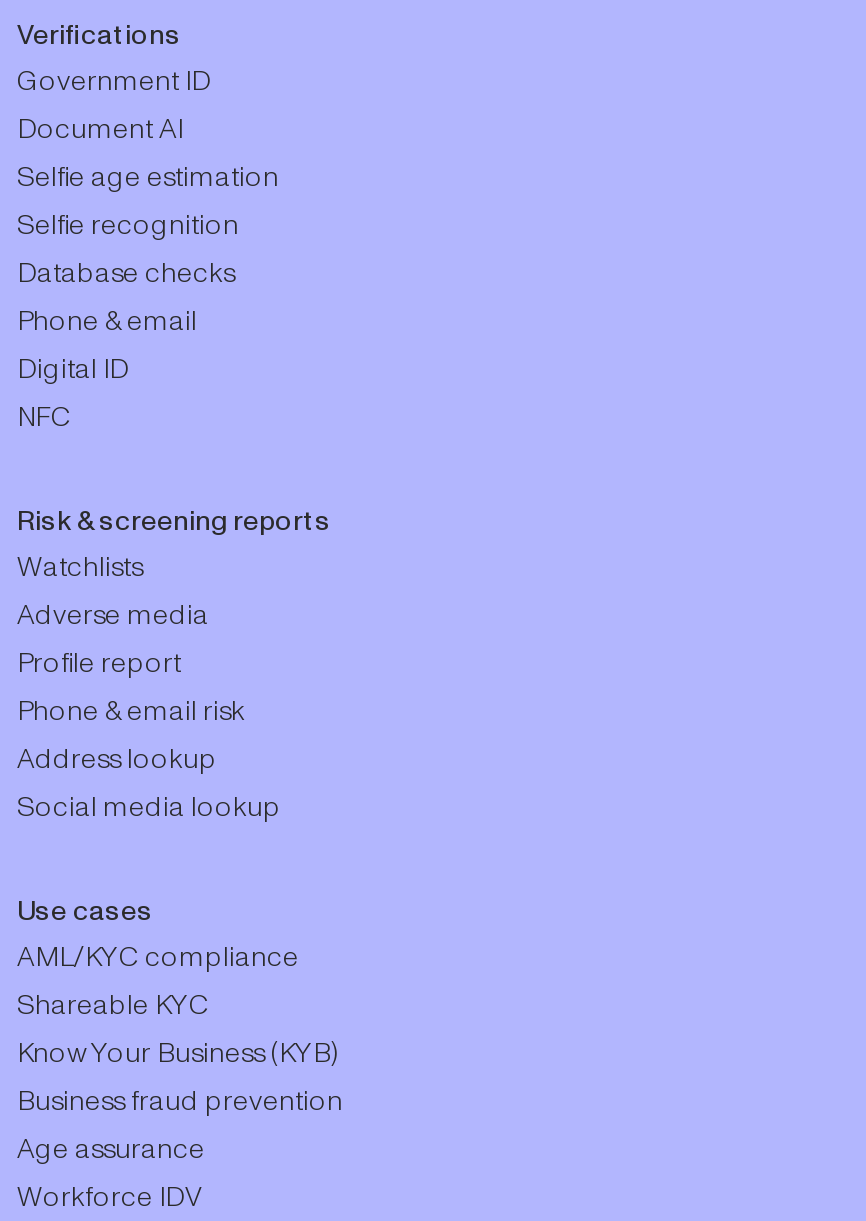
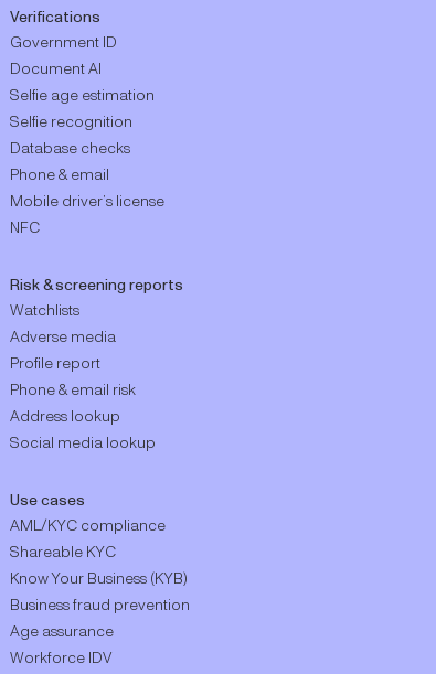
- Digital ID
+ Mobile driver’s license
